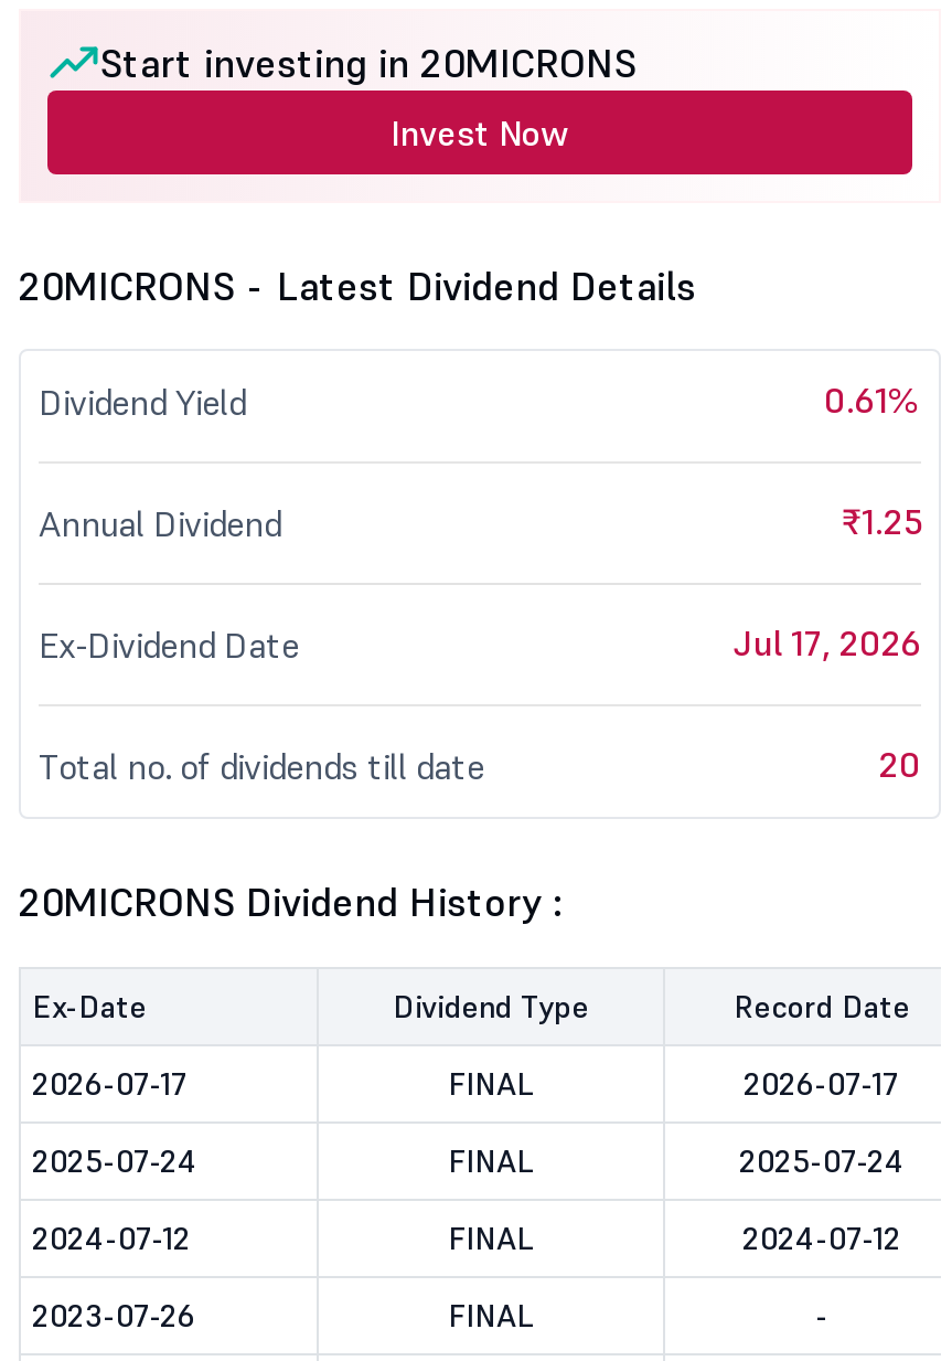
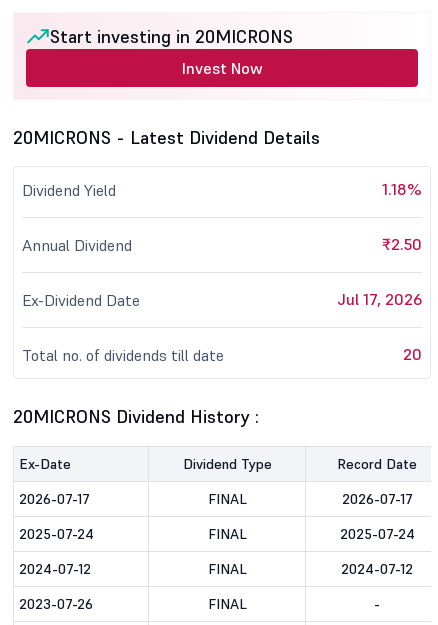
- 0.61%
+ 1.18%

- ₹1.25
+ ₹2.50
